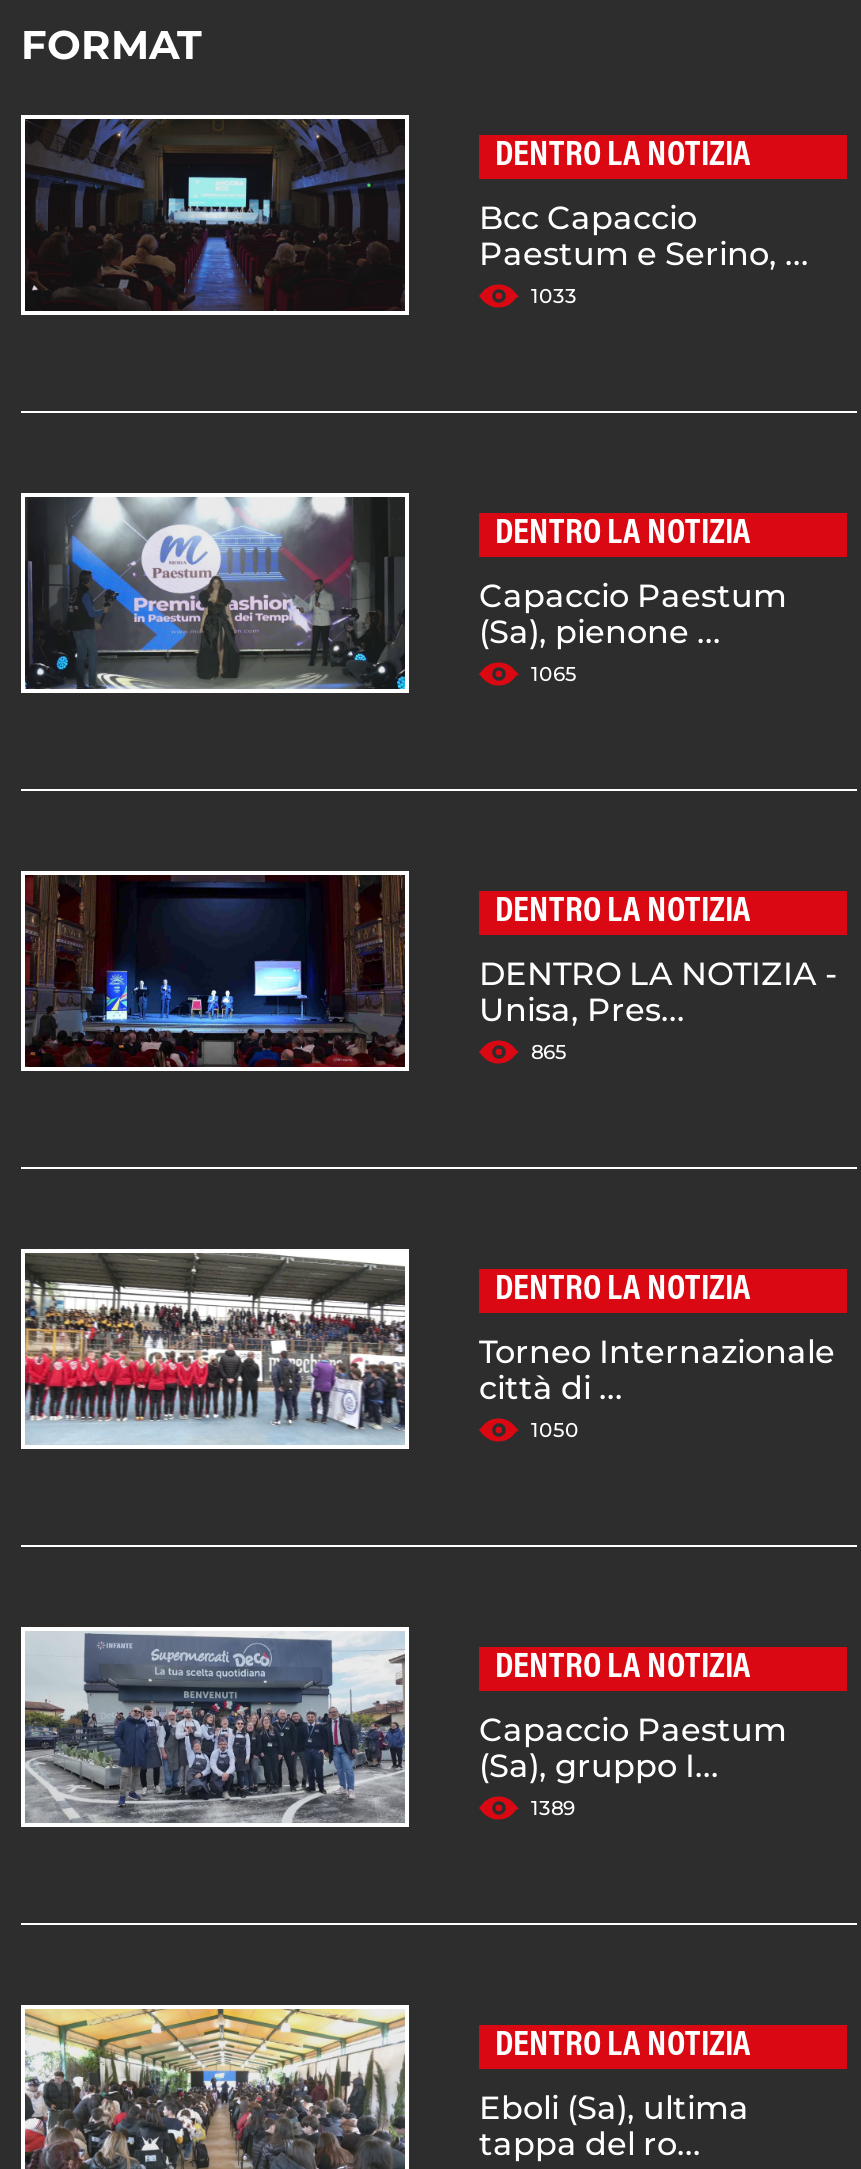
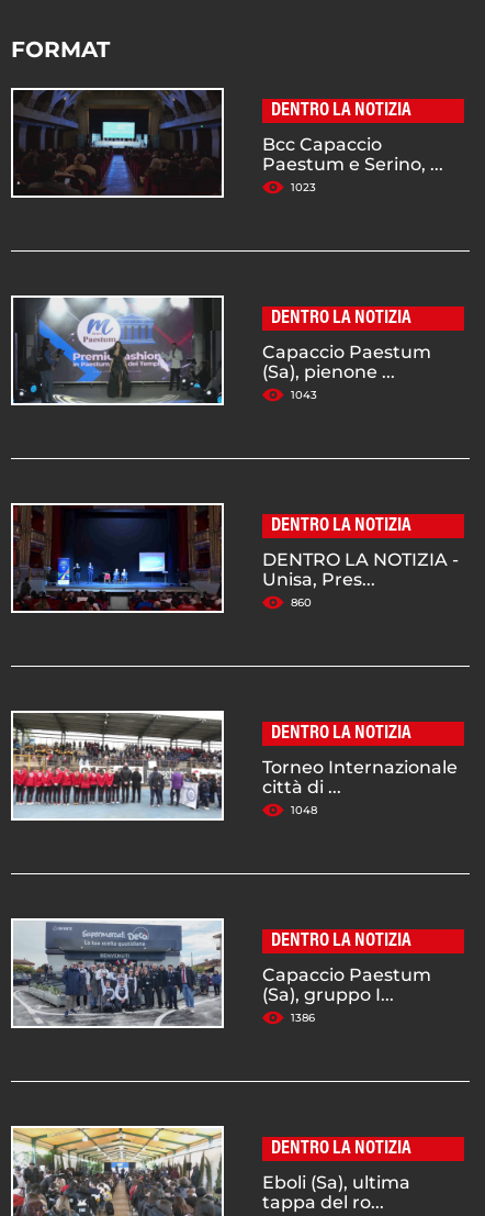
- 1033
+ 1023

- 1065
+ 1043

- 865
+ 860

- 1050
+ 1048

- 1389
+ 1386
